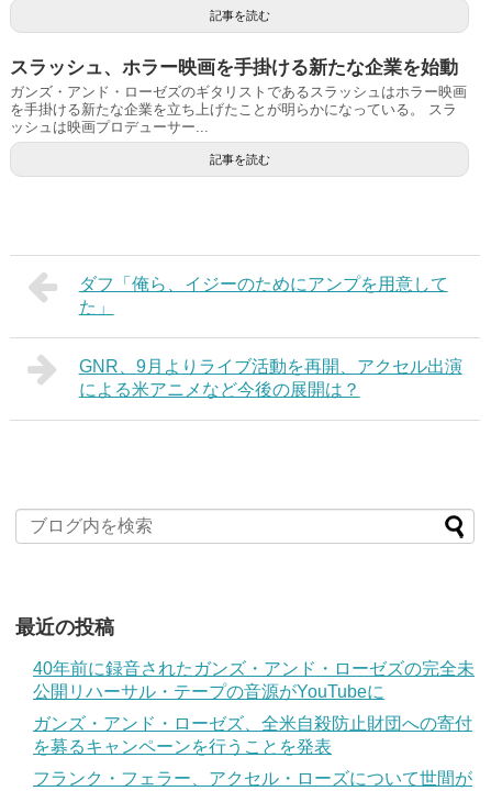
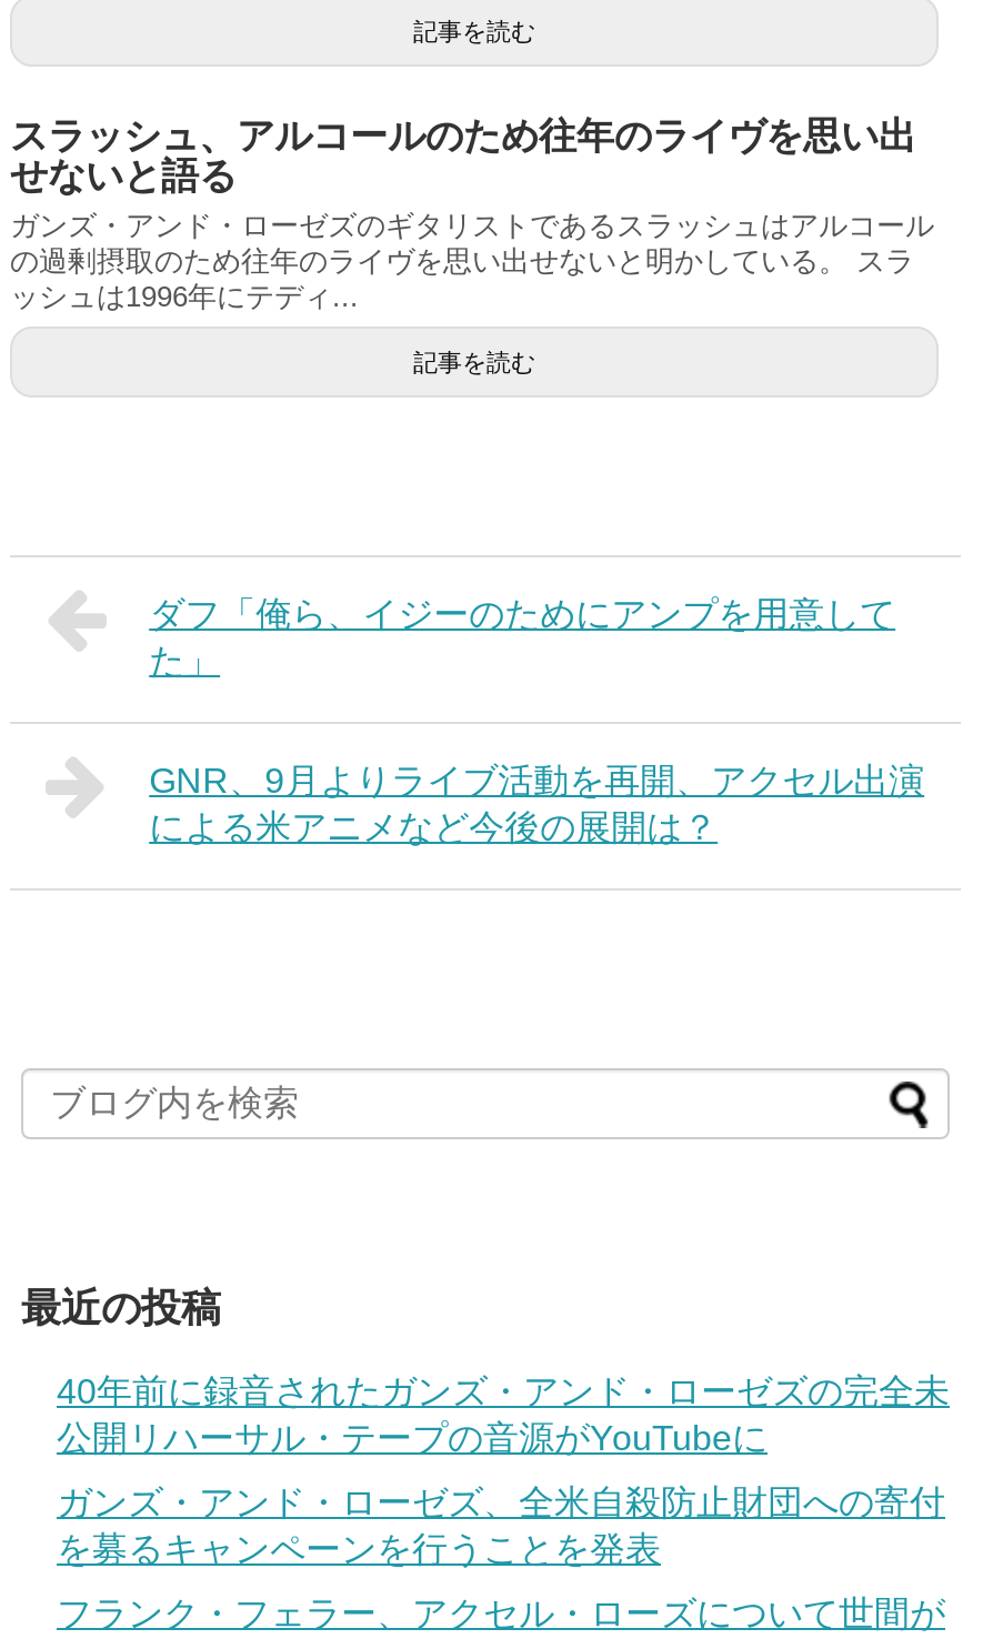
- スラッシュ、ホラー映画を手掛ける新たな企業を始動
- ガンズ・アンド・ローゼズのギタリストであるスラッシュはホラー映画
- を手掛ける新たな企業を立ち上げたことが明らかになっている。 スラ
- ッシュは映画プロデューサー...
+ スラッシュ、アルコールのため往年のライヴを思い出
+ せないと語る
+ ガンズ・アンド・ローゼズのギタリストであるスラッシュはアルコール
+ の過剰摂取のため往年のライヴを思い出せないと明かしている。 スラ
+ ッシュは1996年にテディ...
